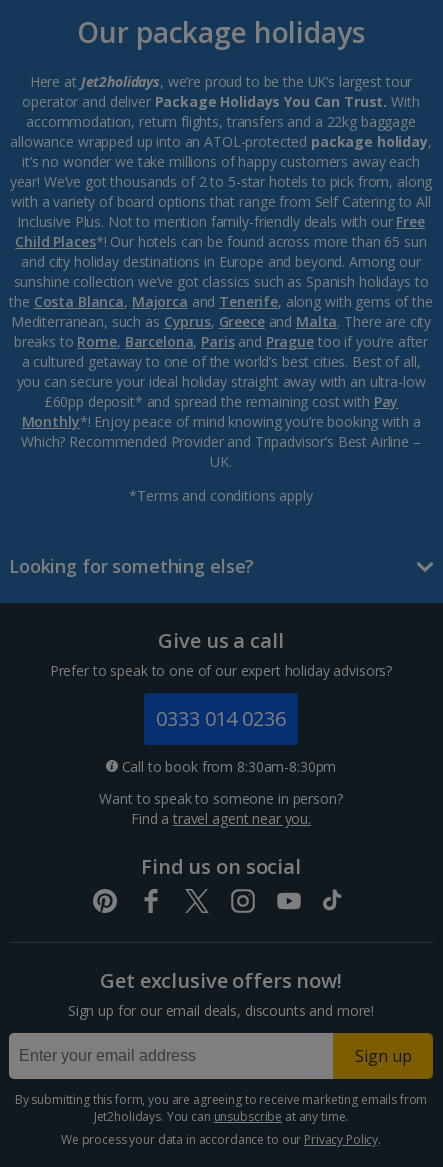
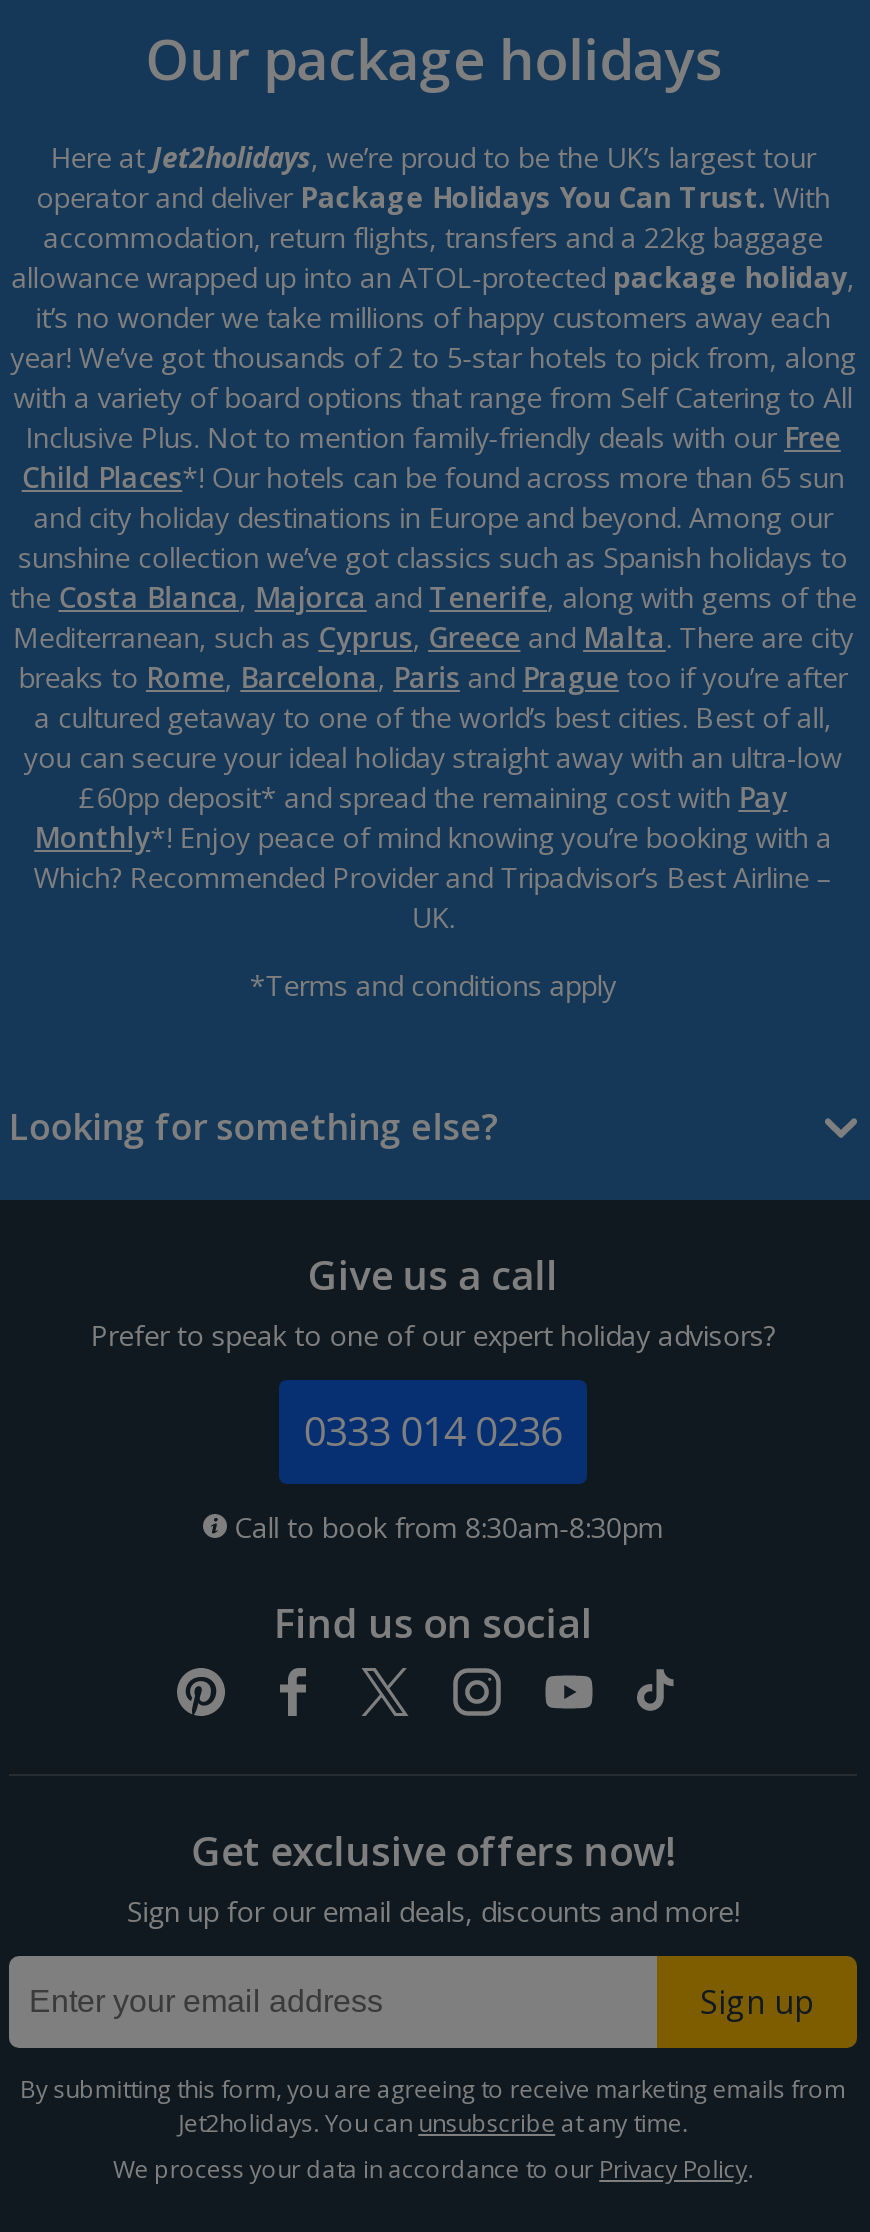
- Want to speak to someone in person?
- Find a travel agent near you.
